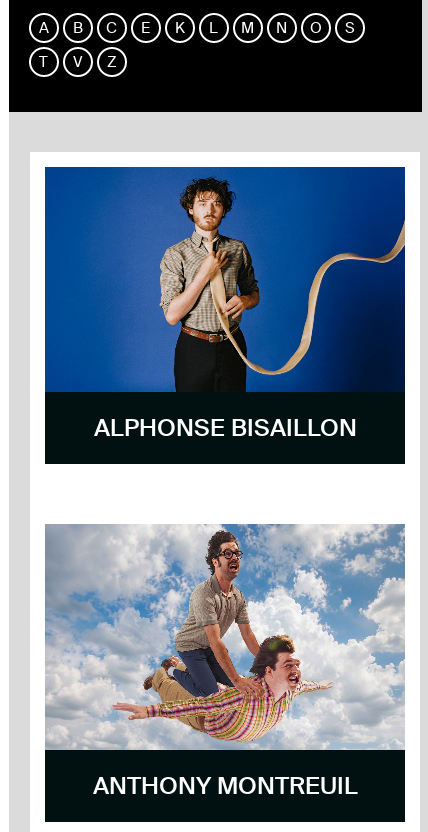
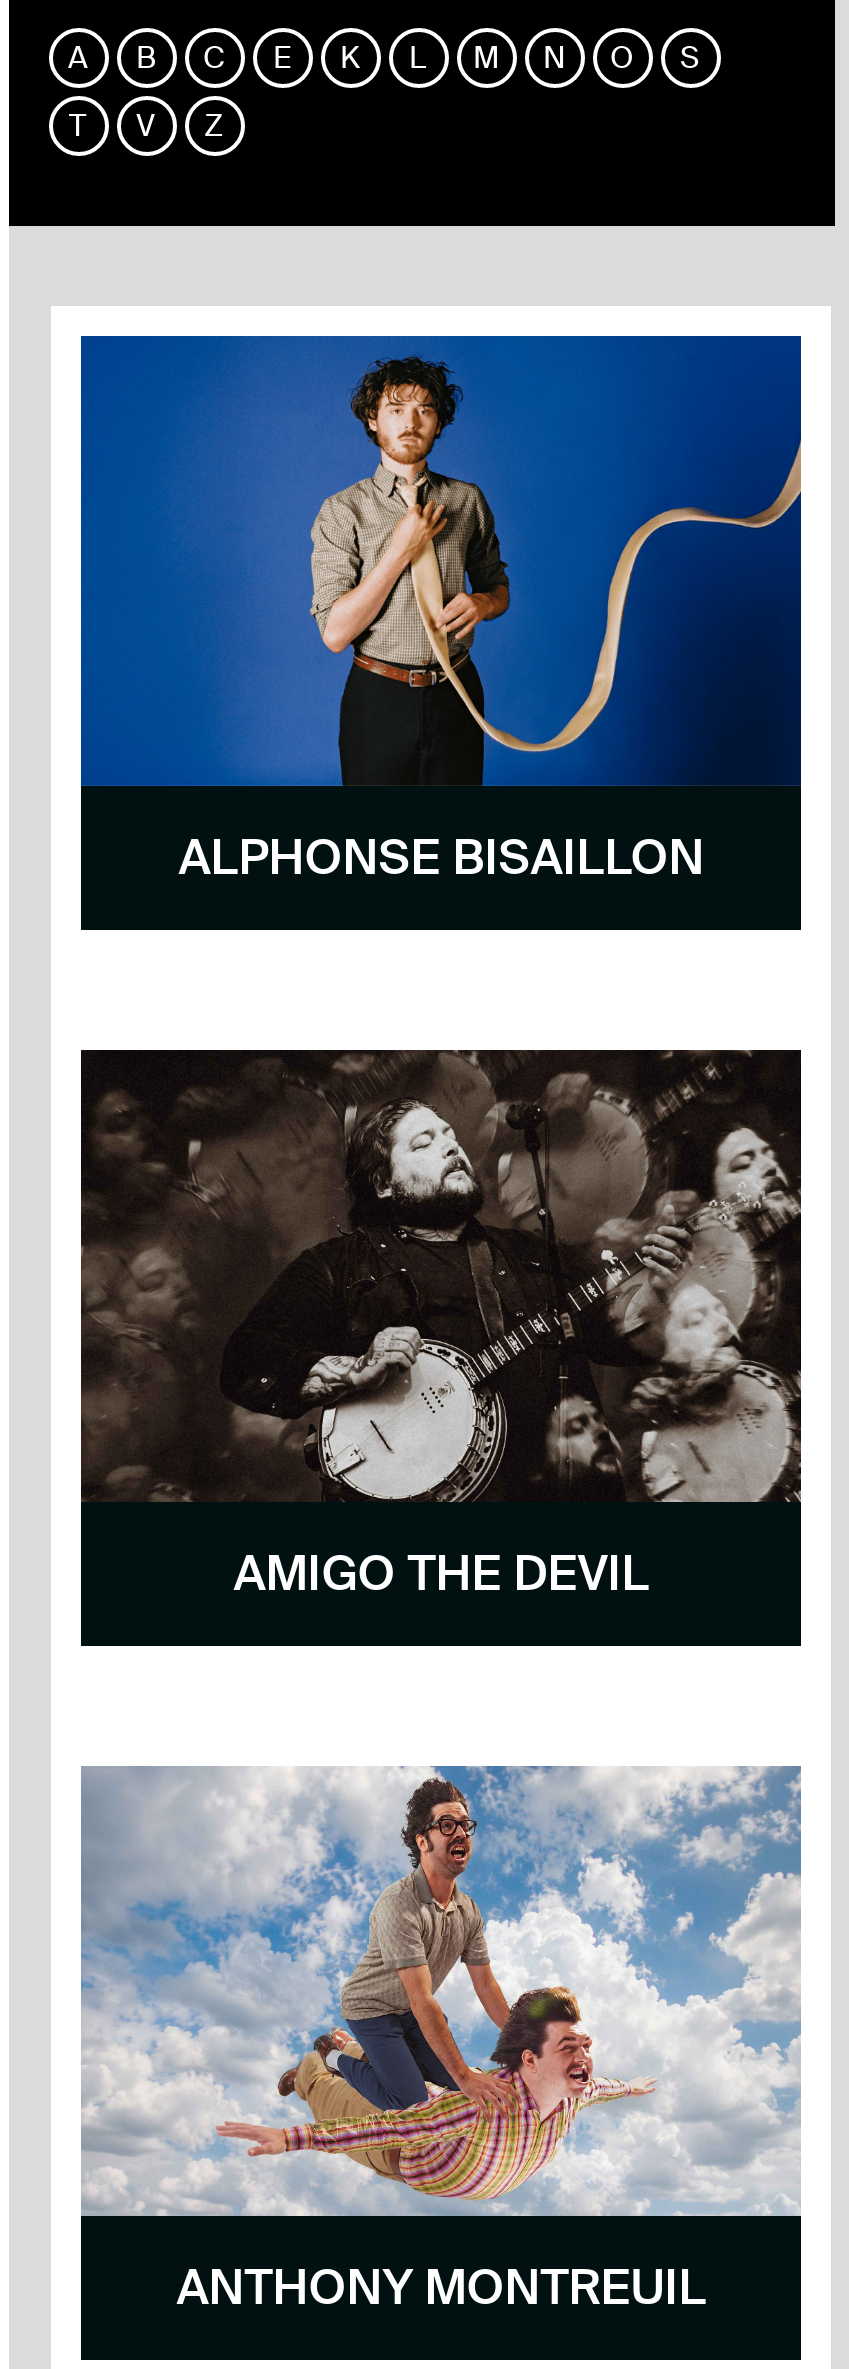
+ [image]
+ AMIGO THE DEVIL
